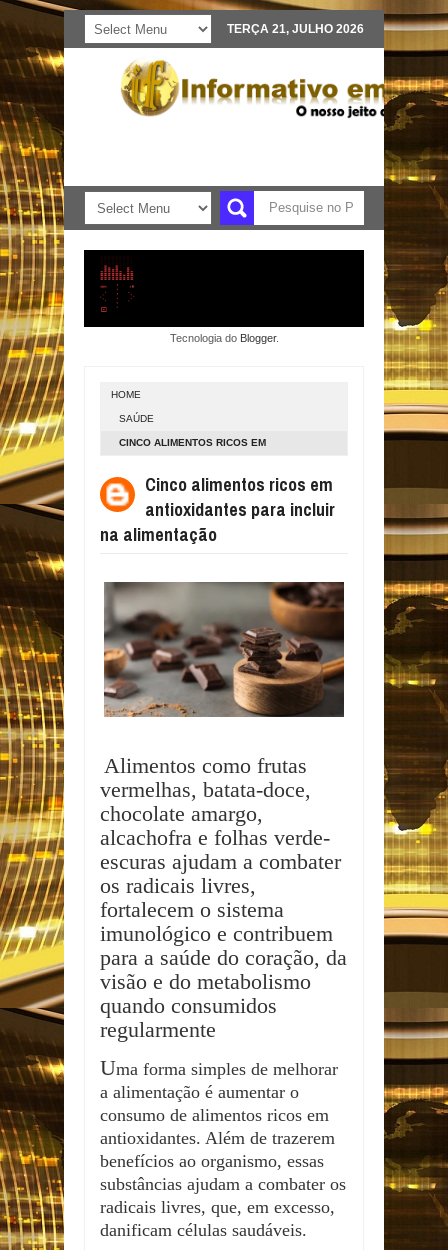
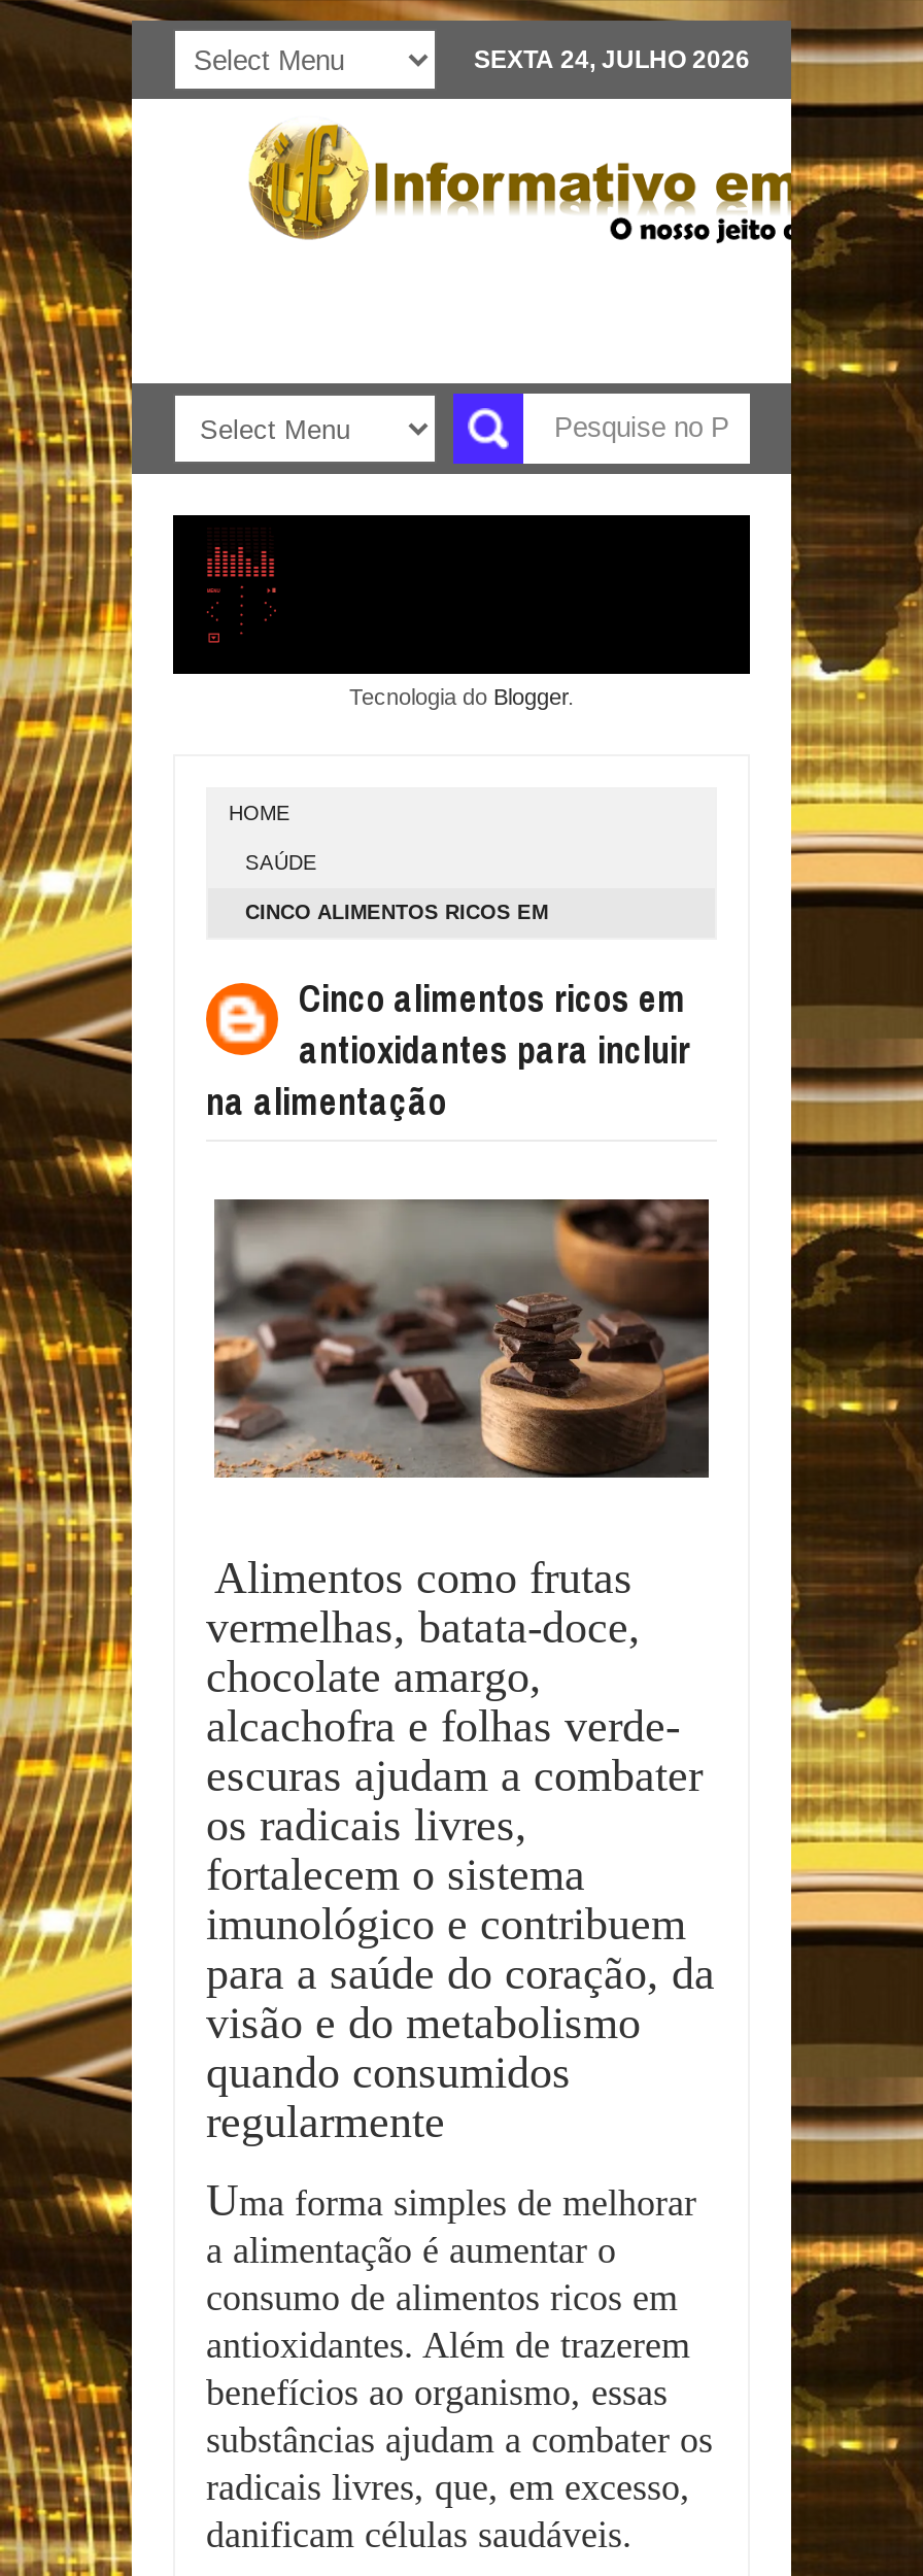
- TERÇA 21, JULHO 2026
+ SEXTA 24, JULHO 2026
